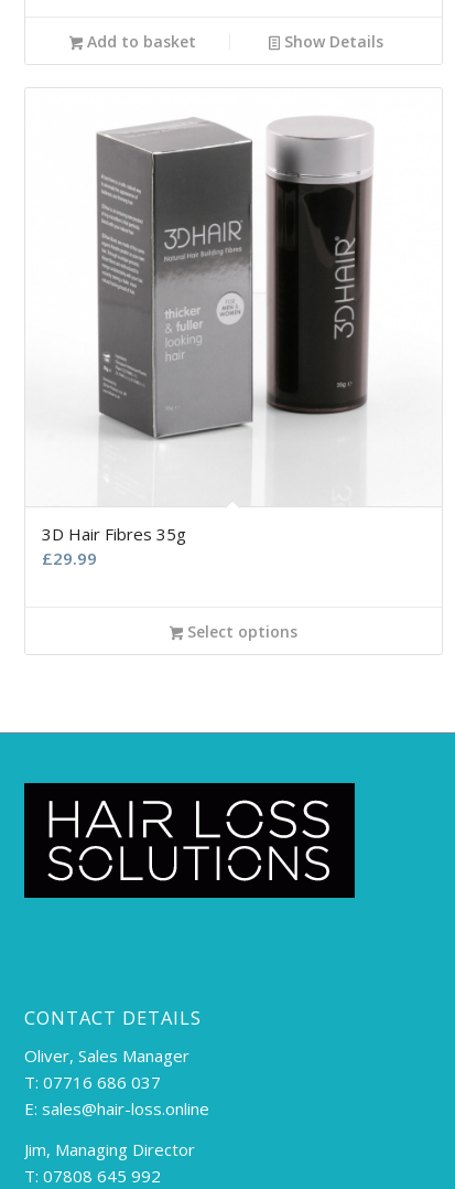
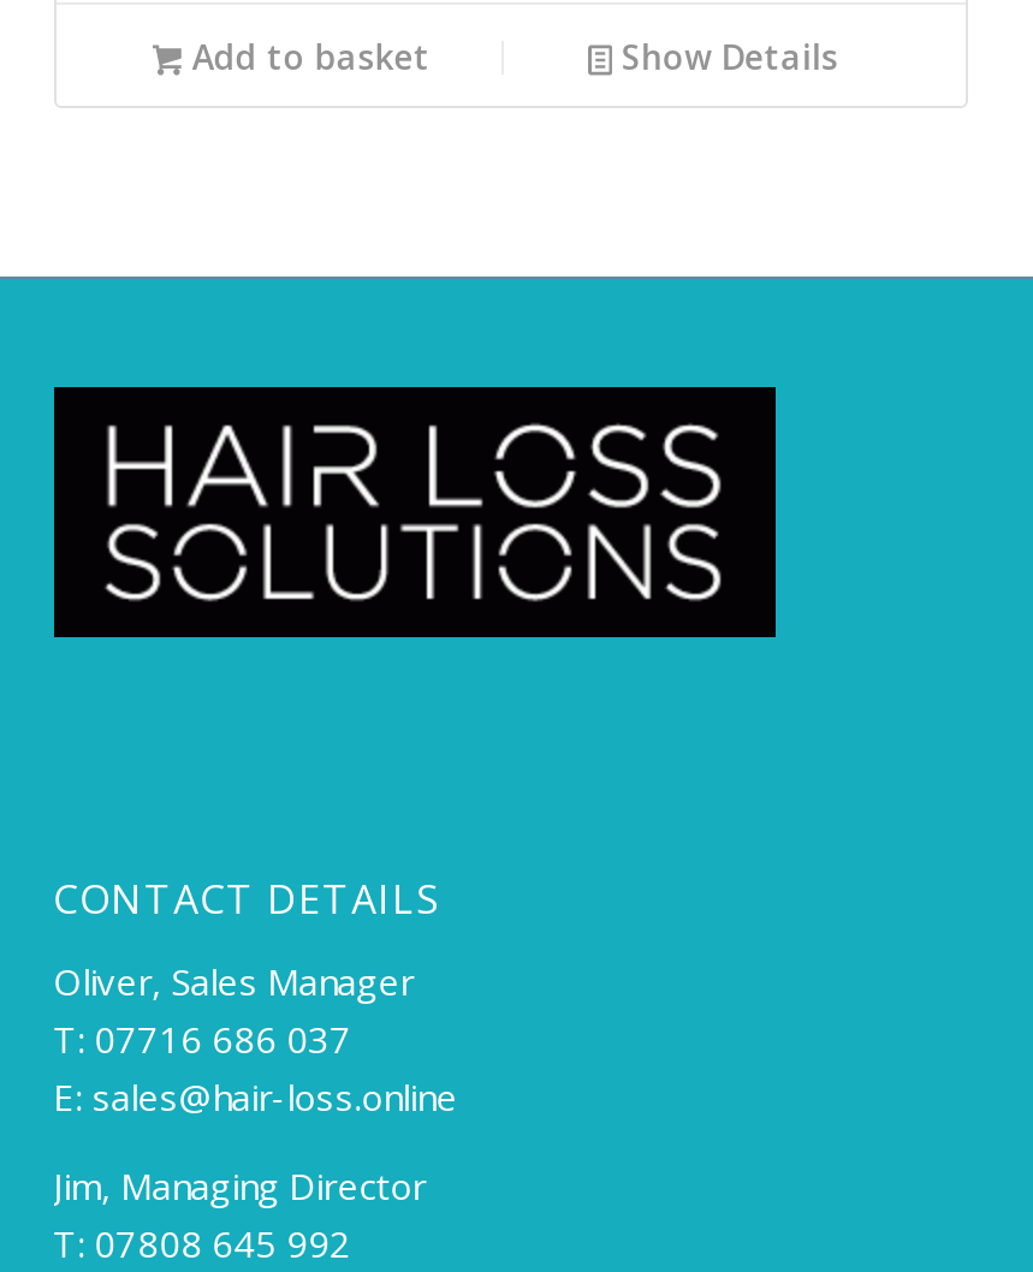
- [image]
- 3D Hair Fibres 35g
- £29.99
- Select options
